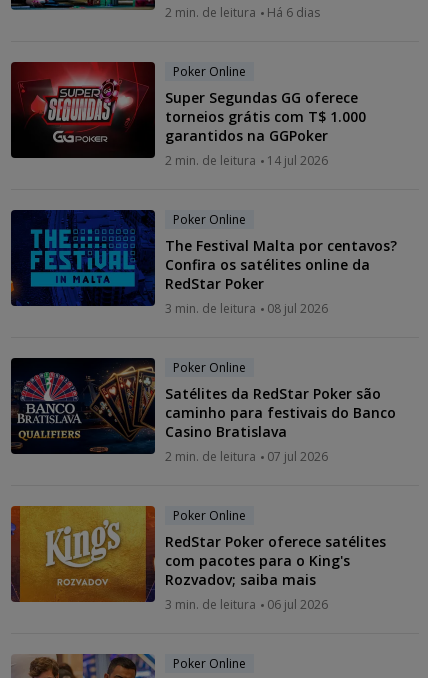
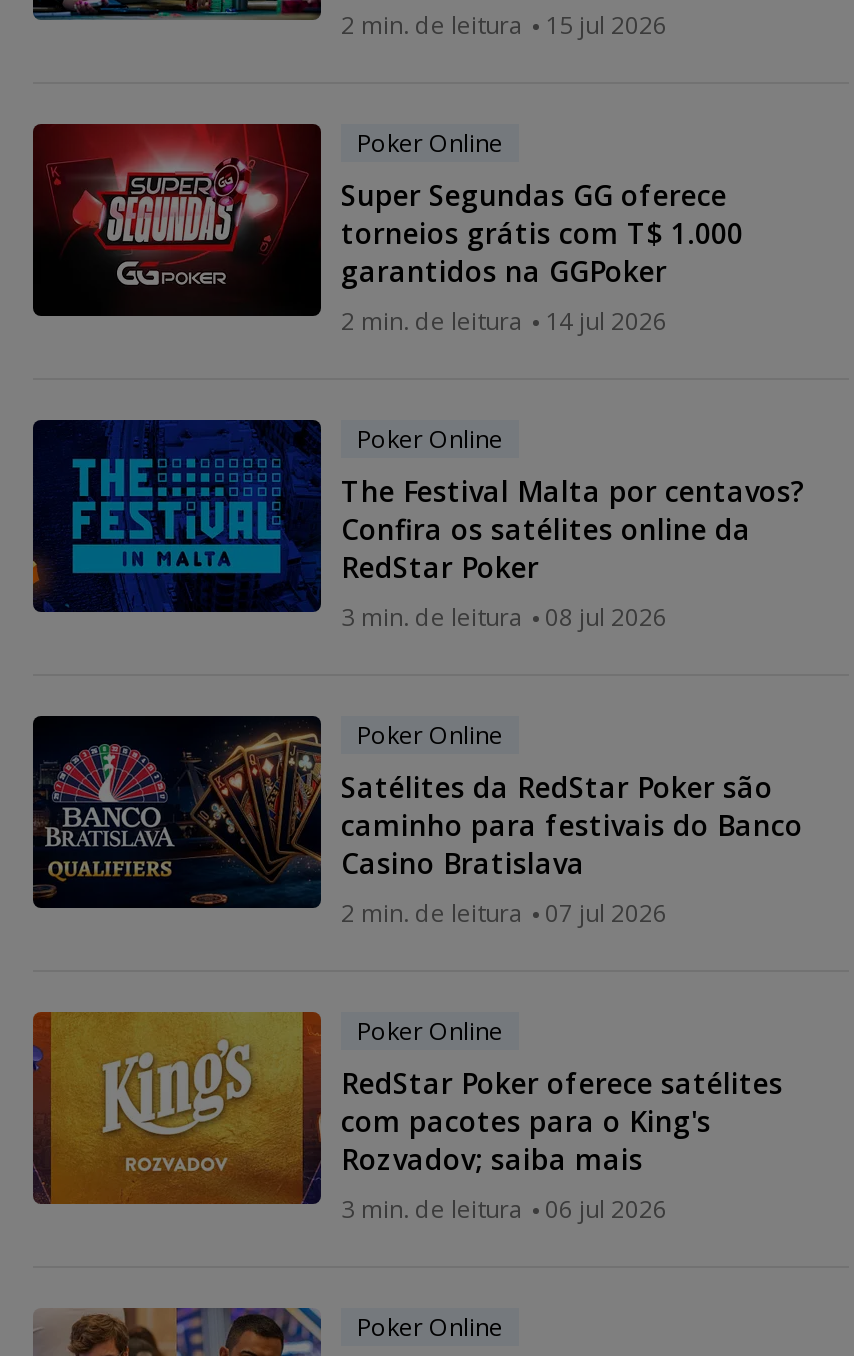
- 2 min. de leitura Há 6 dias
+ 2 min. de leitura 15 jul 2026
